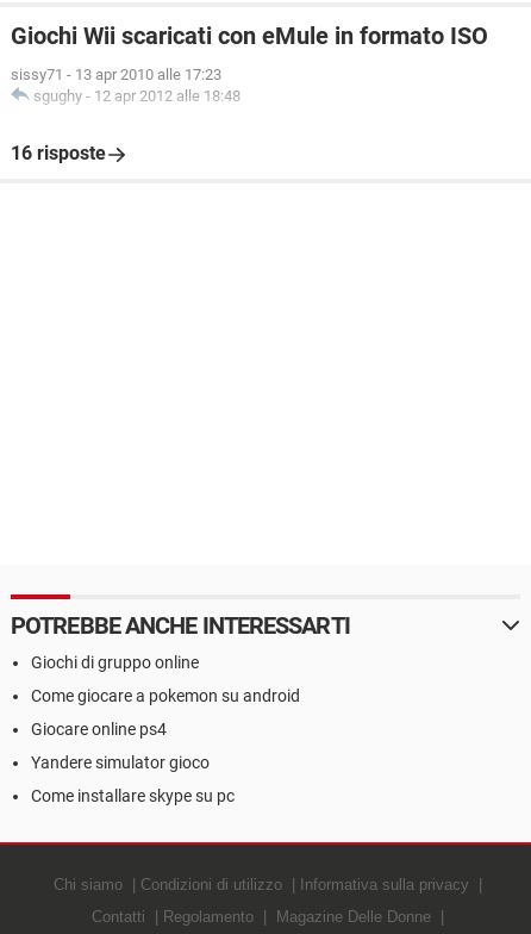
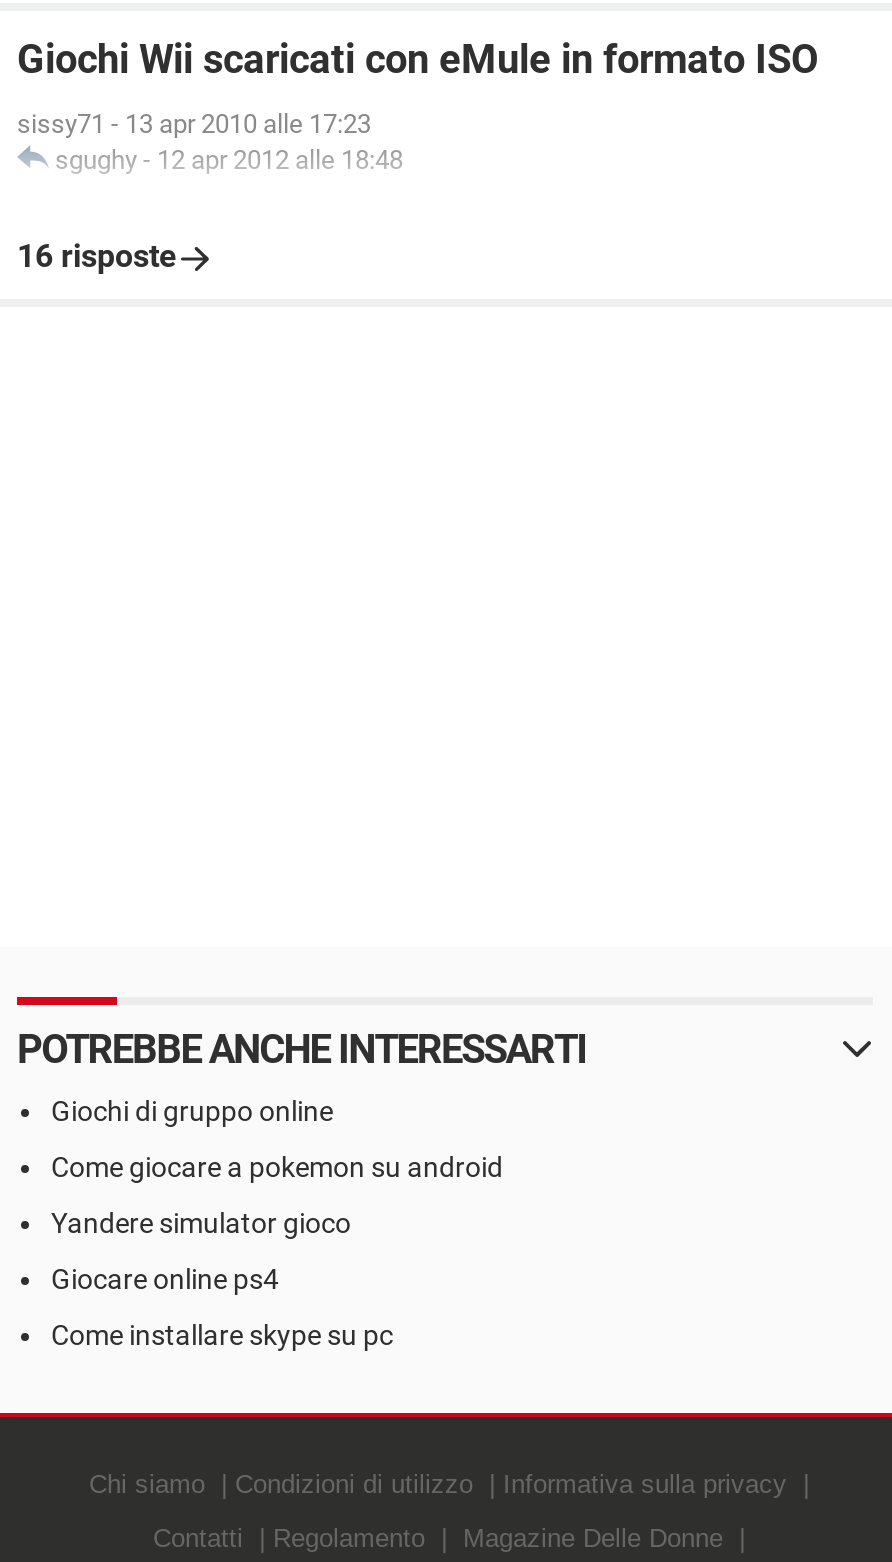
moved down: Giocare online ps4

moved up: Yandere simulator gioco
